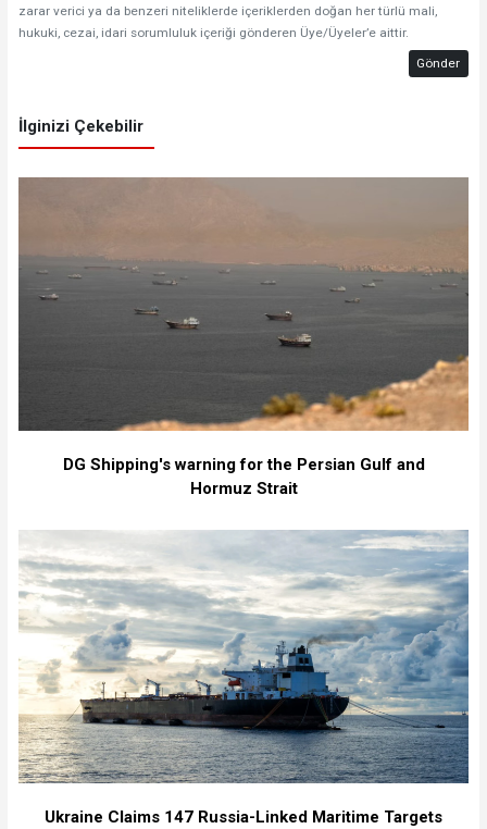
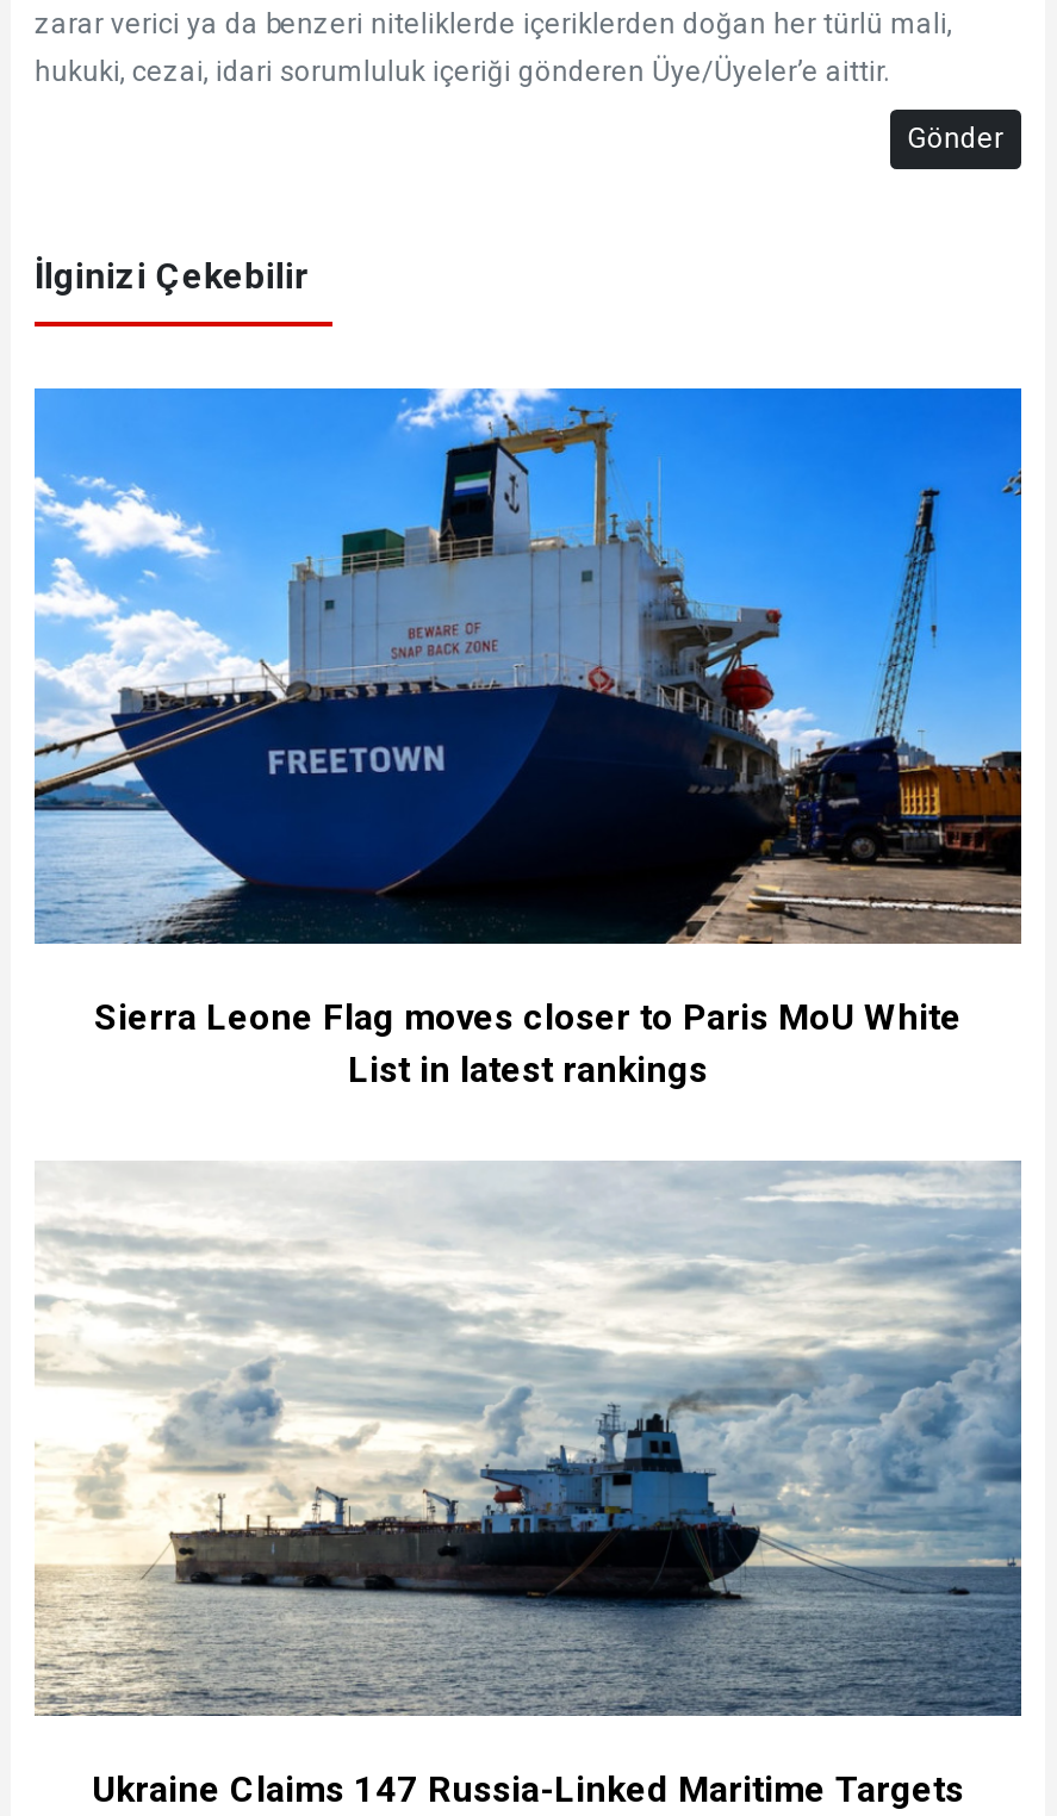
- [image]
- DG Shipping's warning for the Persian Gulf and
- Hormuz Strait
+ [image]
+ Sierra Leone Flag moves closer to Paris MoU White
+ List in latest rankings
